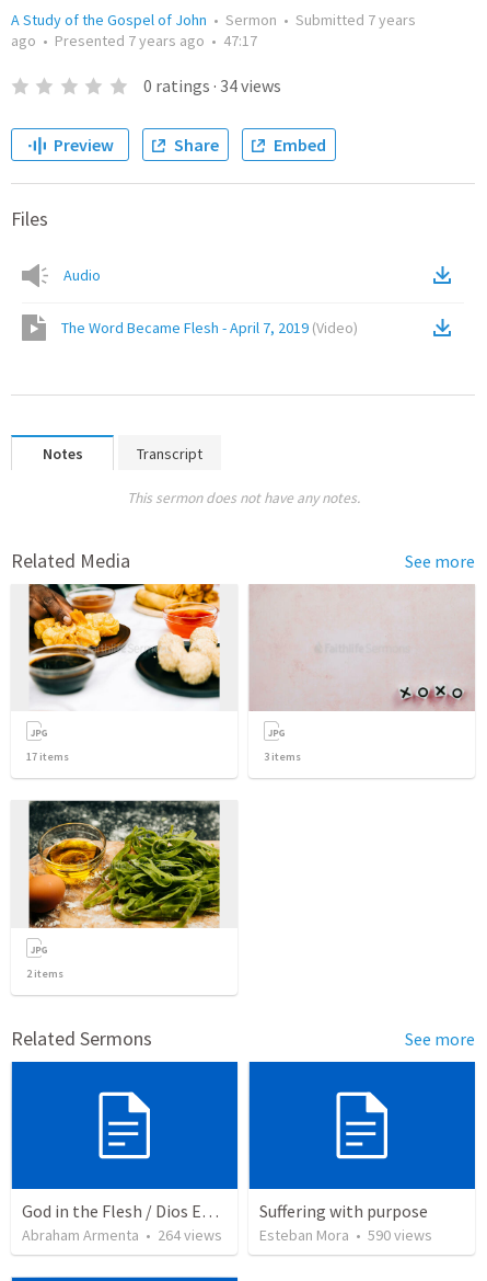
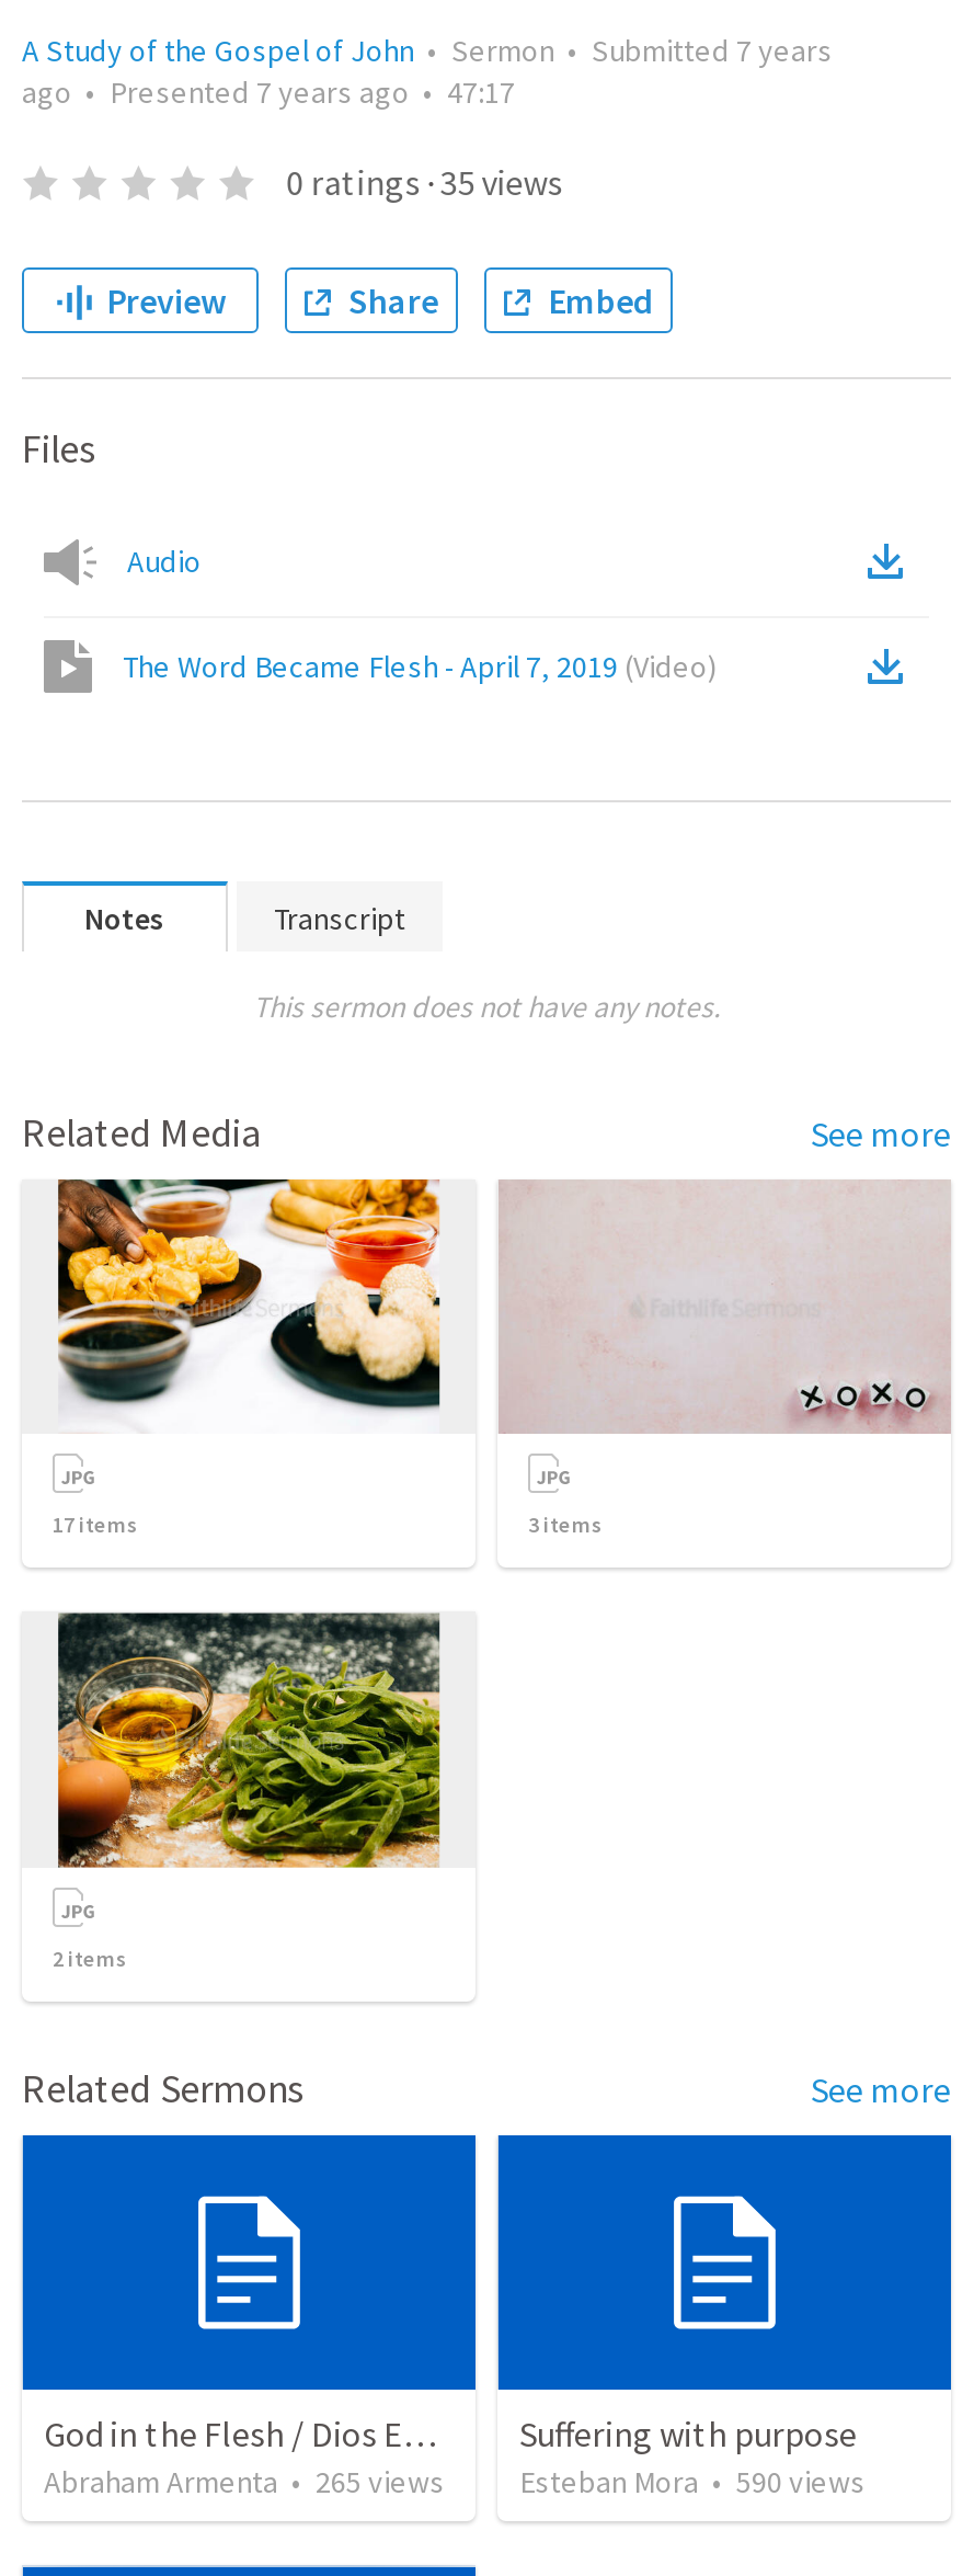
- 0 ratings · 34 views
+ 0 ratings · 35 views

- Abraham Armenta • 264 views
+ Abraham Armenta • 265 views
